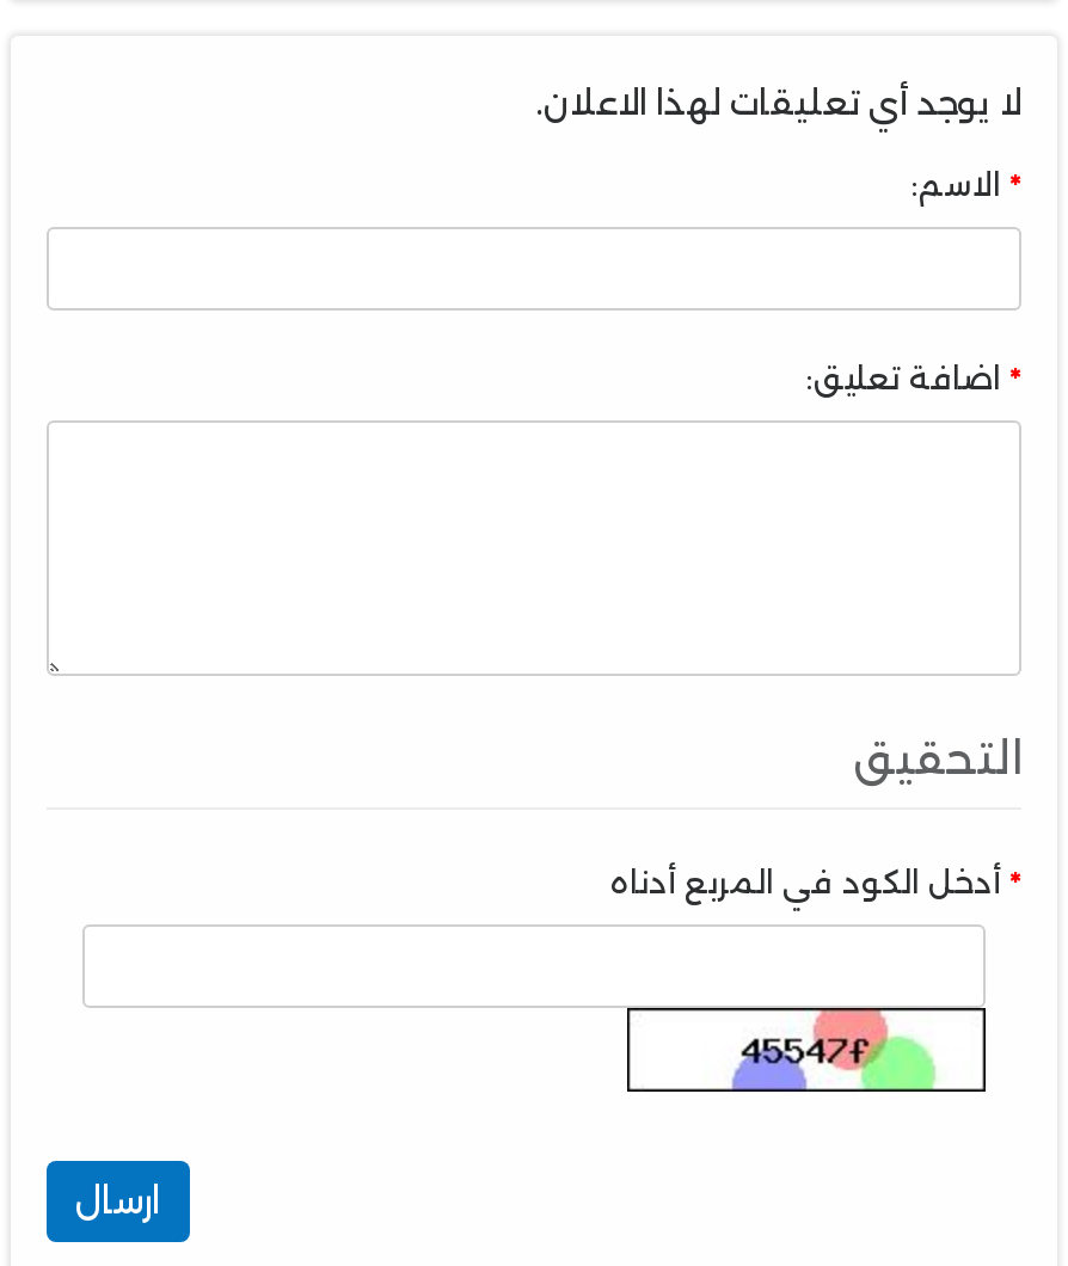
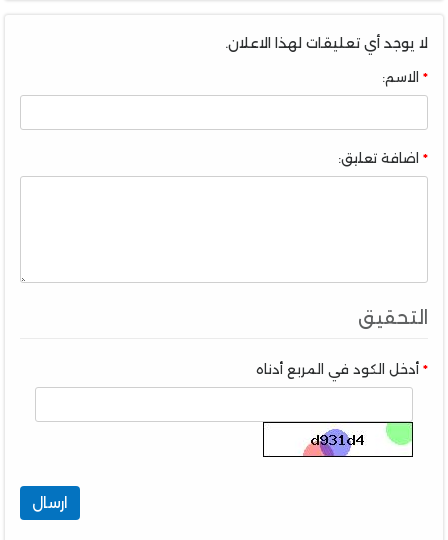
- [image]
+ [image]
